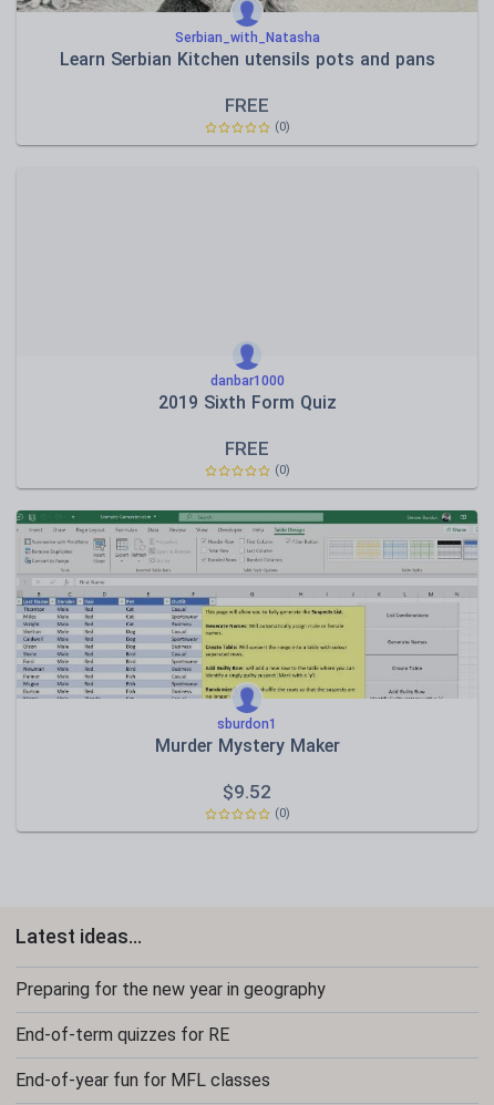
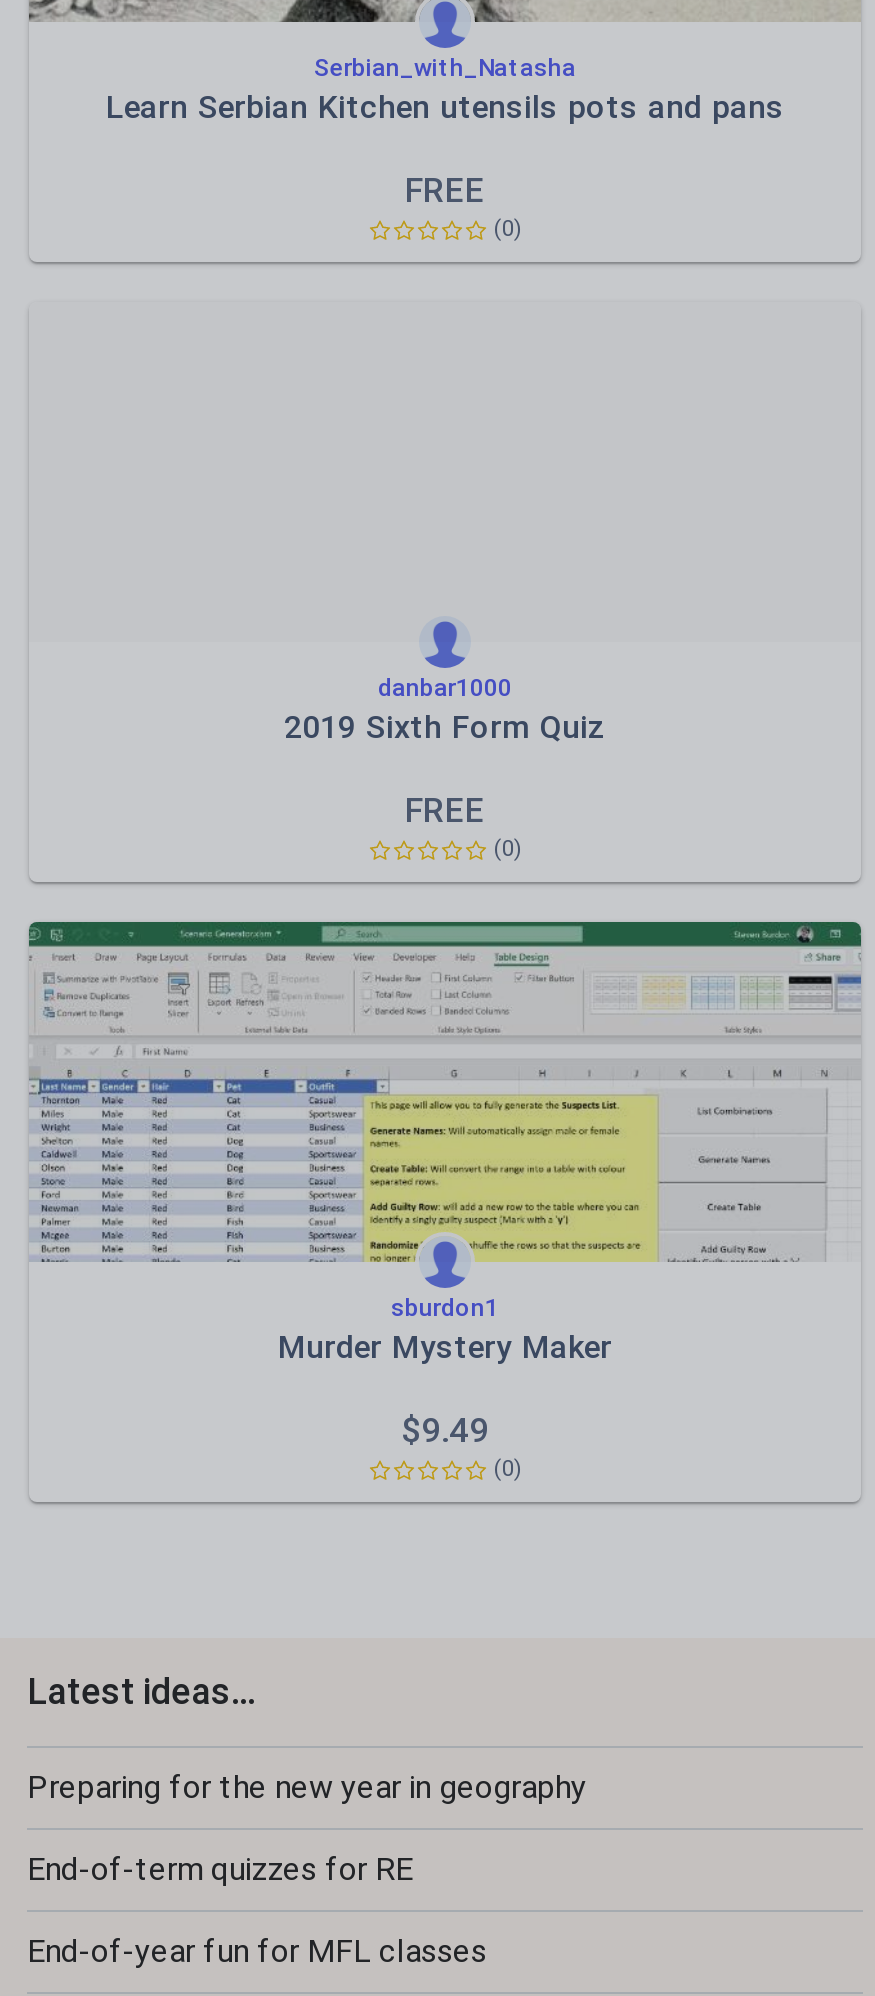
- $9.52
+ $9.49
